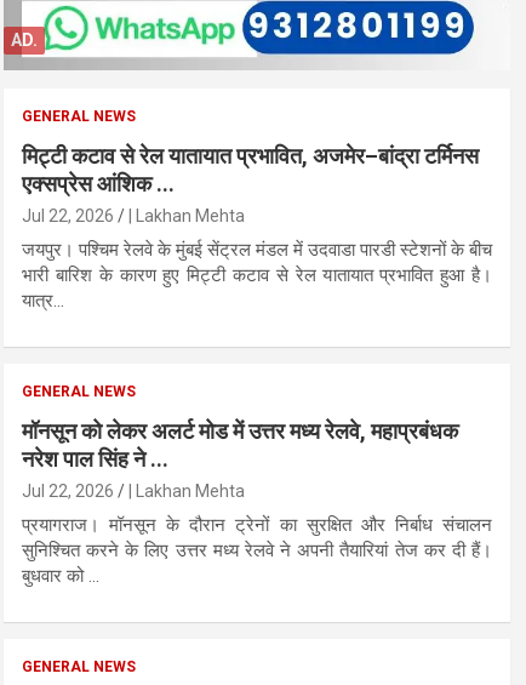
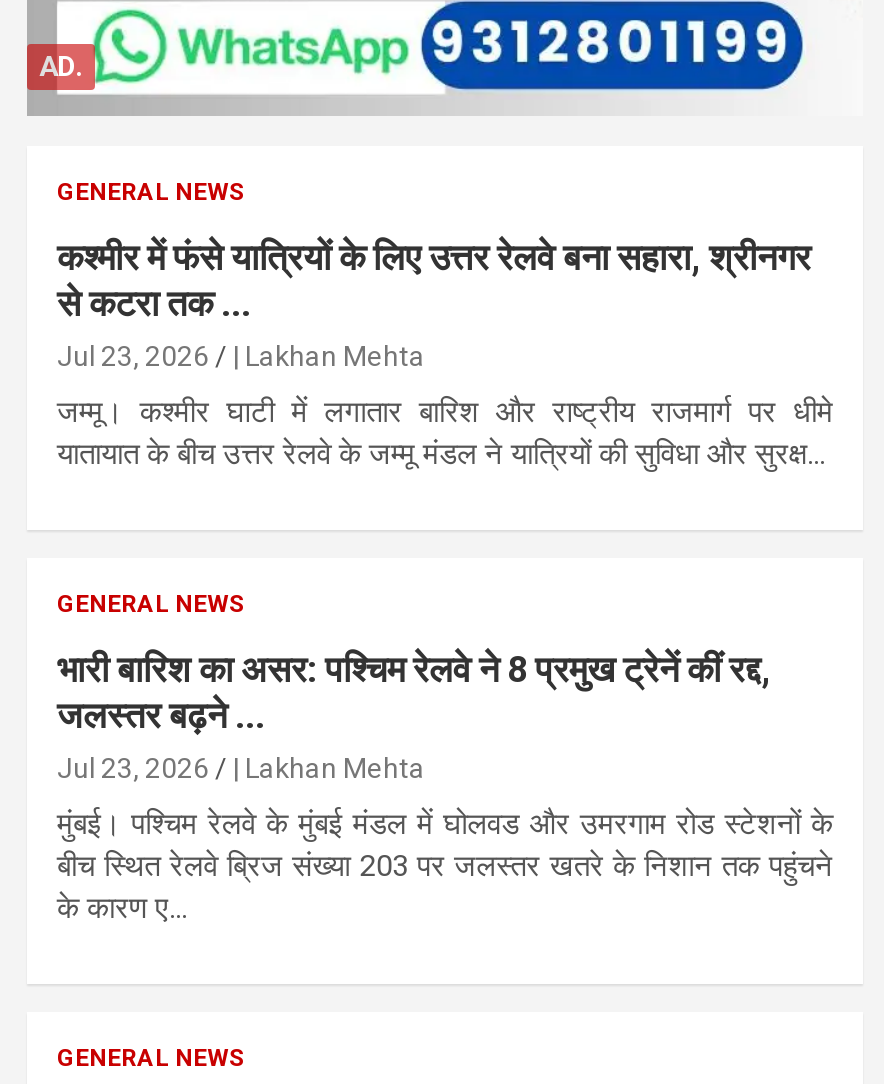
- मिट्टी कटाव से रेल यातायात प्रभावित, अजमेर–बांद्रा टर्मिनस
- एक्सप्रेस आंशिक ...
- Jul 22, 2026
+ कश्मीर में फंसे यात्रियों के लिए उत्तर रेलवे बना सहारा, श्रीनगर
+ से कटरा तक ...
+ Jul 23, 2026

- जयपुर। पश्चिम रेलवे के मुंबई सेंट्रल मंडल में उदवाडा पारडी स्टेशनों के बीच
- भारी बारिश के कारण हुए मिट्टी कटाव से रेल यातायात प्रभावित हुआ है।
- यात्र...
+ जम्मू। कश्मीर घाटी में लगातार बारिश और राष्ट्रीय राजमार्ग पर धीमे
+ यातायात के बीच उत्तर रेलवे के जम्मू मंडल ने यात्रियों की सुविधा और सुरक्ष...

- मॉनसून को लेकर अलर्ट मोड में उत्तर मध्य रेलवे, महाप्रबंधक
- नरेश पाल सिंह ने ...
- Jul 22, 2026
+ भारी बारिश का असर: पश्चिम रेलवे ने 8 प्रमुख ट्रेनें कीं रद्द,
+ जलस्तर बढ़ने ...
+ Jul 23, 2026

- प्रयागराज। मॉनसून के दौरान ट्रेनों का सुरक्षित और निर्बाध संचालन
- सुनिश्चित करने के लिए उत्तर मध्य रेलवे ने अपनी तैयारियां तेज कर दी हैं।
- बुधवार को ...
+ मुंबई। पश्चिम रेलवे के मुंबई मंडल में घोलवड और उमरगाम रोड स्टेशनों के
+ बीच स्थित रेलवे ब्रिज संख्या 203 पर जलस्तर खतरे के निशान तक पहुंचने
+ के कारण ए...
